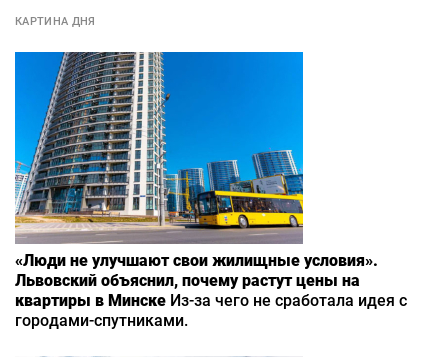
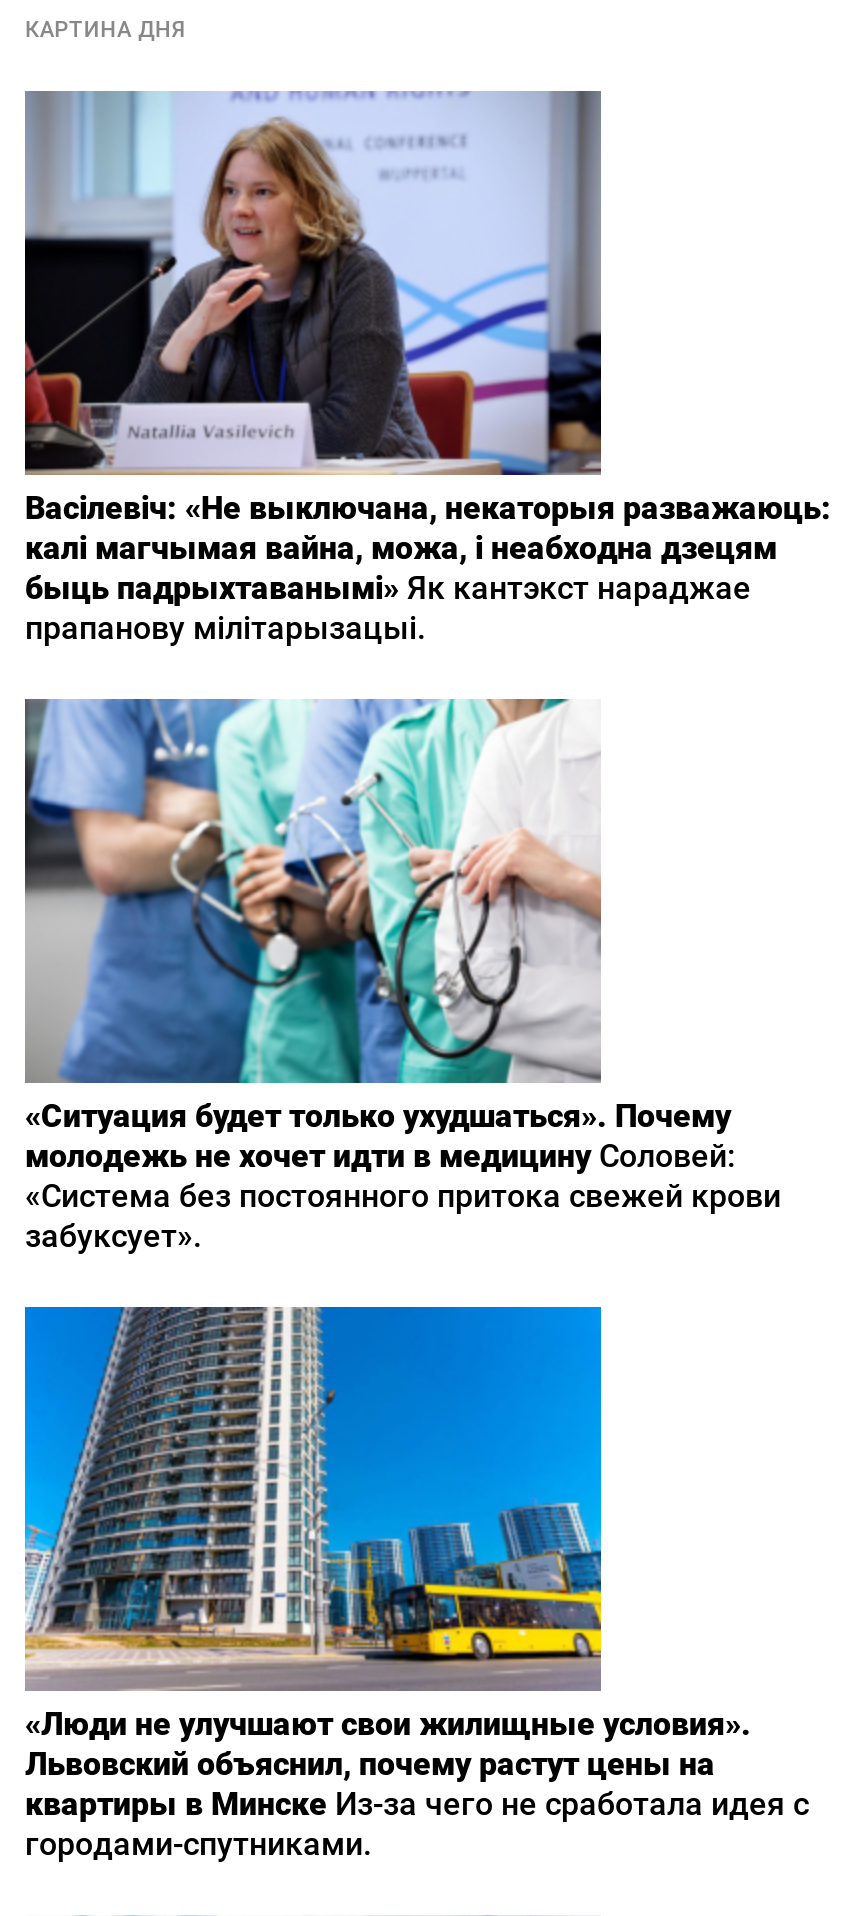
+ [image]
+ Васілевіч: «Не выключана, некаторыя разважаюць:
+ калі магчымая вайна, можа, і неабходна дзецям
+ быць падрыхтаванымі» Як кантэкст нараджае
+ прапанову мілітарызацыі.

+ [image]
+ «Ситуация будет только ухудшаться». Почему
+ молодежь не хочет идти в медицину Соловей:
+ «Система без постоянного притока свежей крови
+ забуксует».
